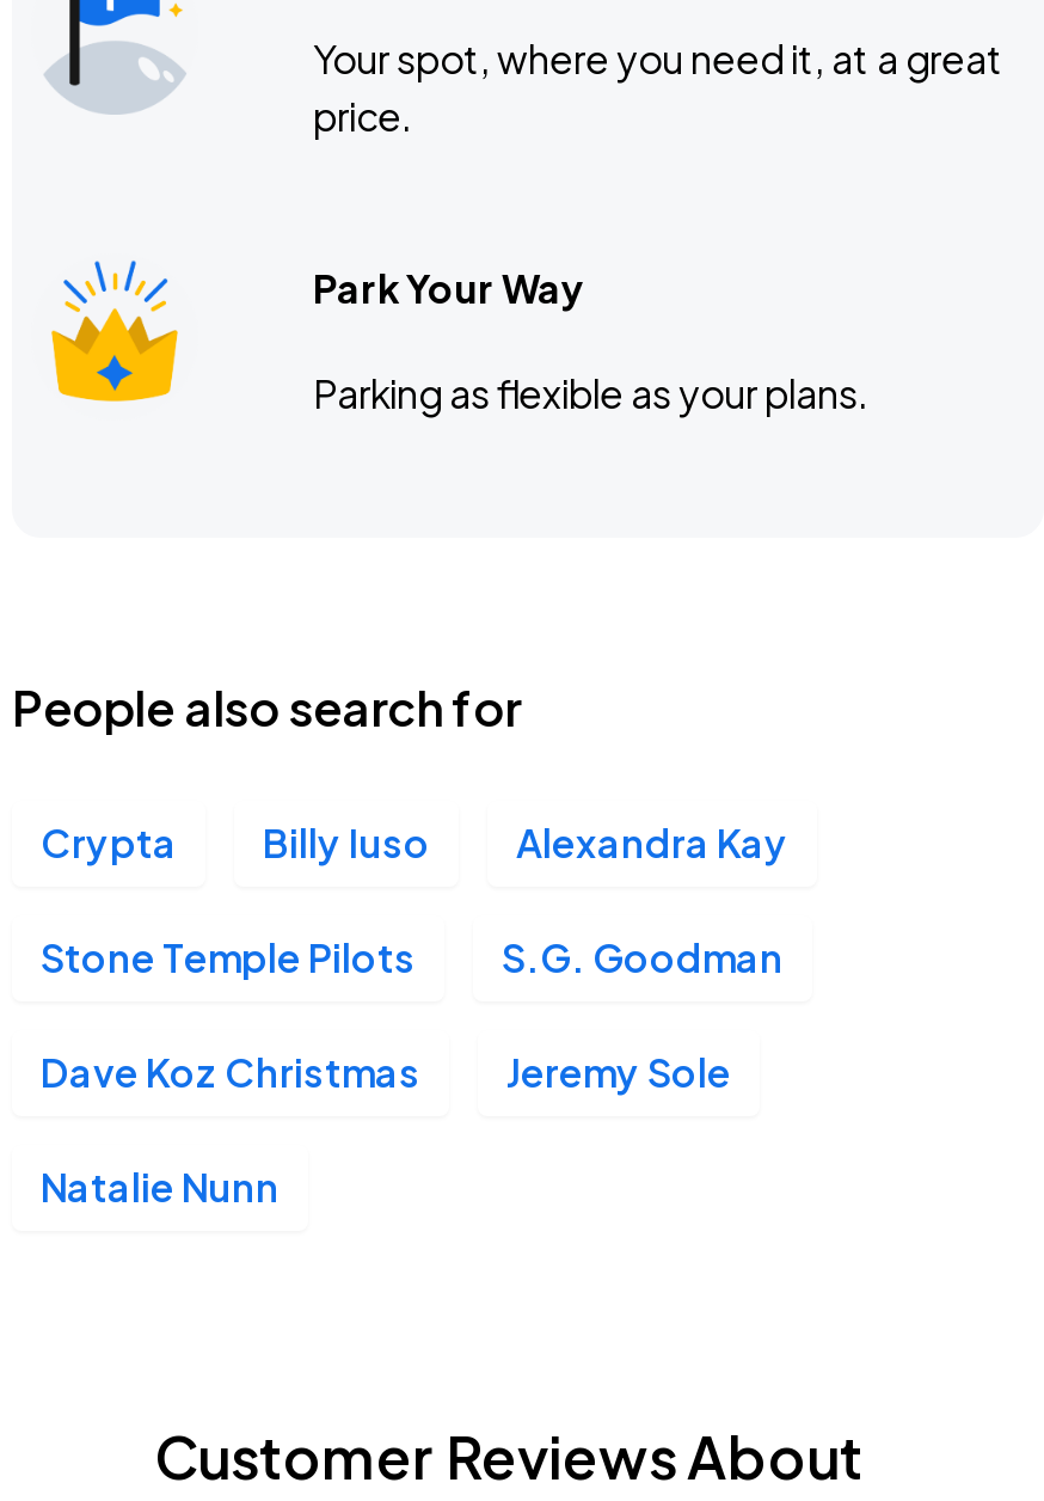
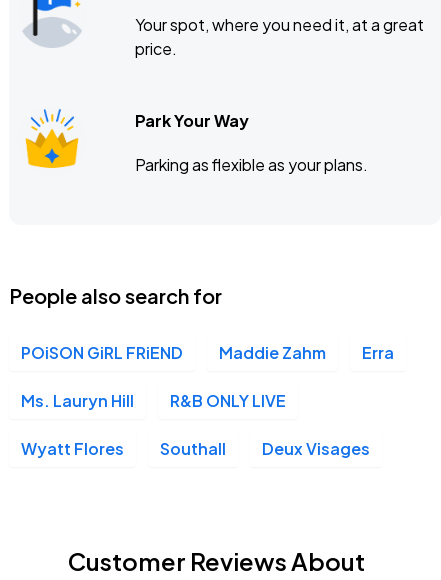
- Crypta
- Billy Iuso
- Alexandra Kay
- Stone Temple Pilots
- S.G. Goodman
- Dave Koz Christmas
- Jeremy Sole
- Natalie Nunn
+ POiSON GiRL FRiEND
+ Maddie Zahm
+ Erra
+ Ms. Lauryn Hill
+ R&B ONLY LIVE
+ Wyatt Flores
+ Southall
+ Deux Visages
